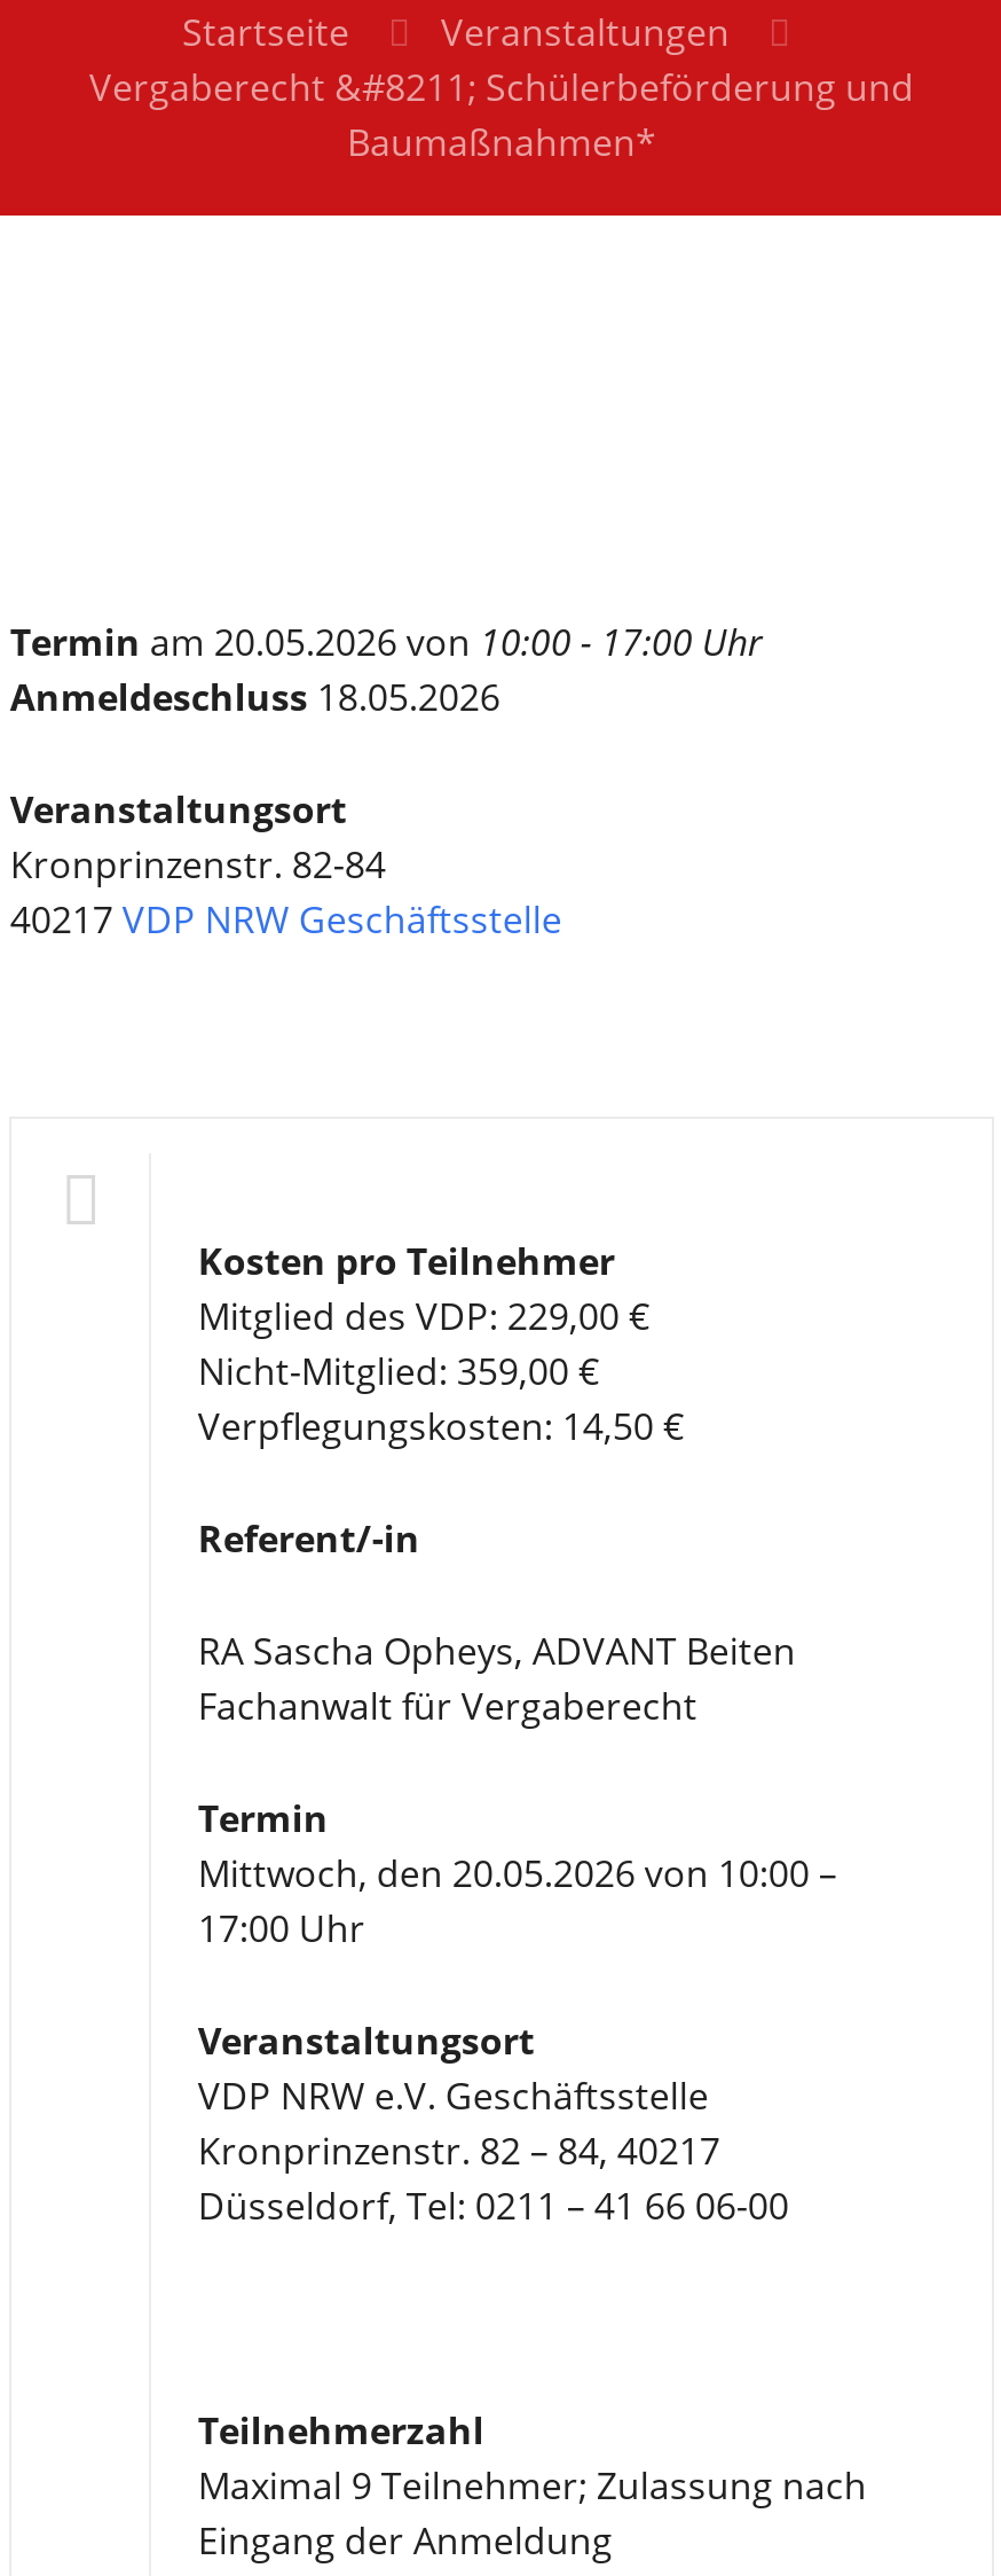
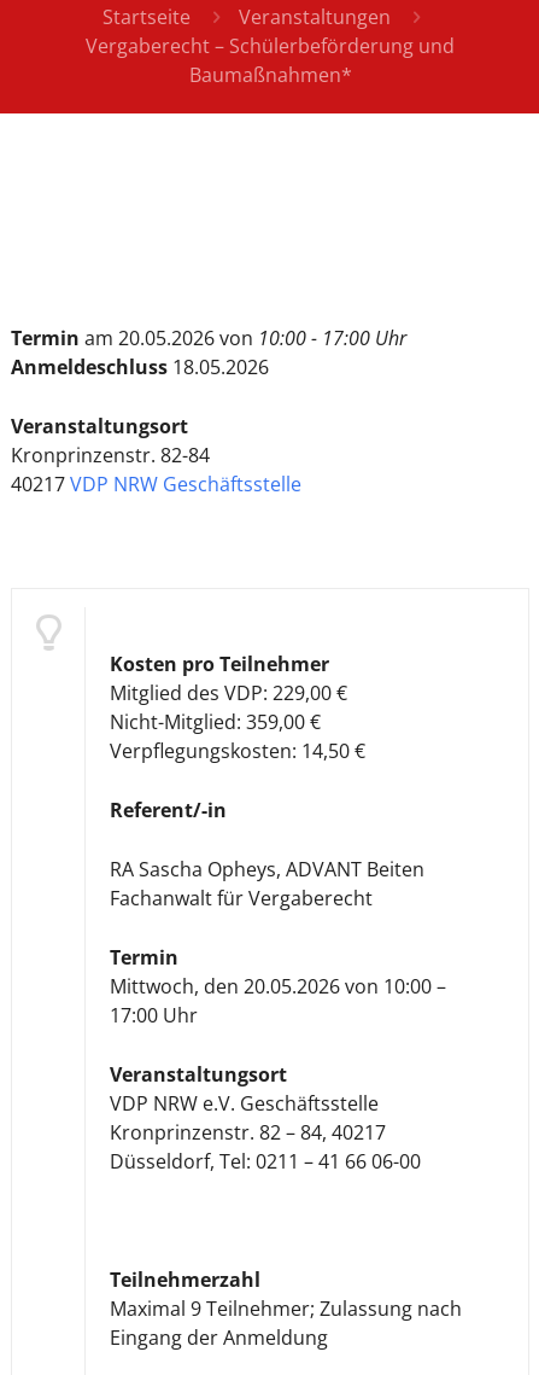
- Vergaberecht &#8211; Schülerbeförderung und
+ Vergaberecht – Schülerbeförderung und
